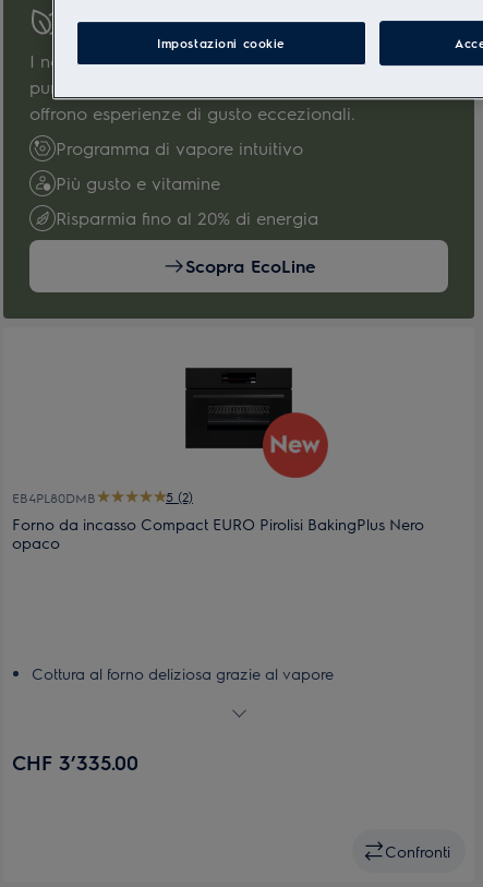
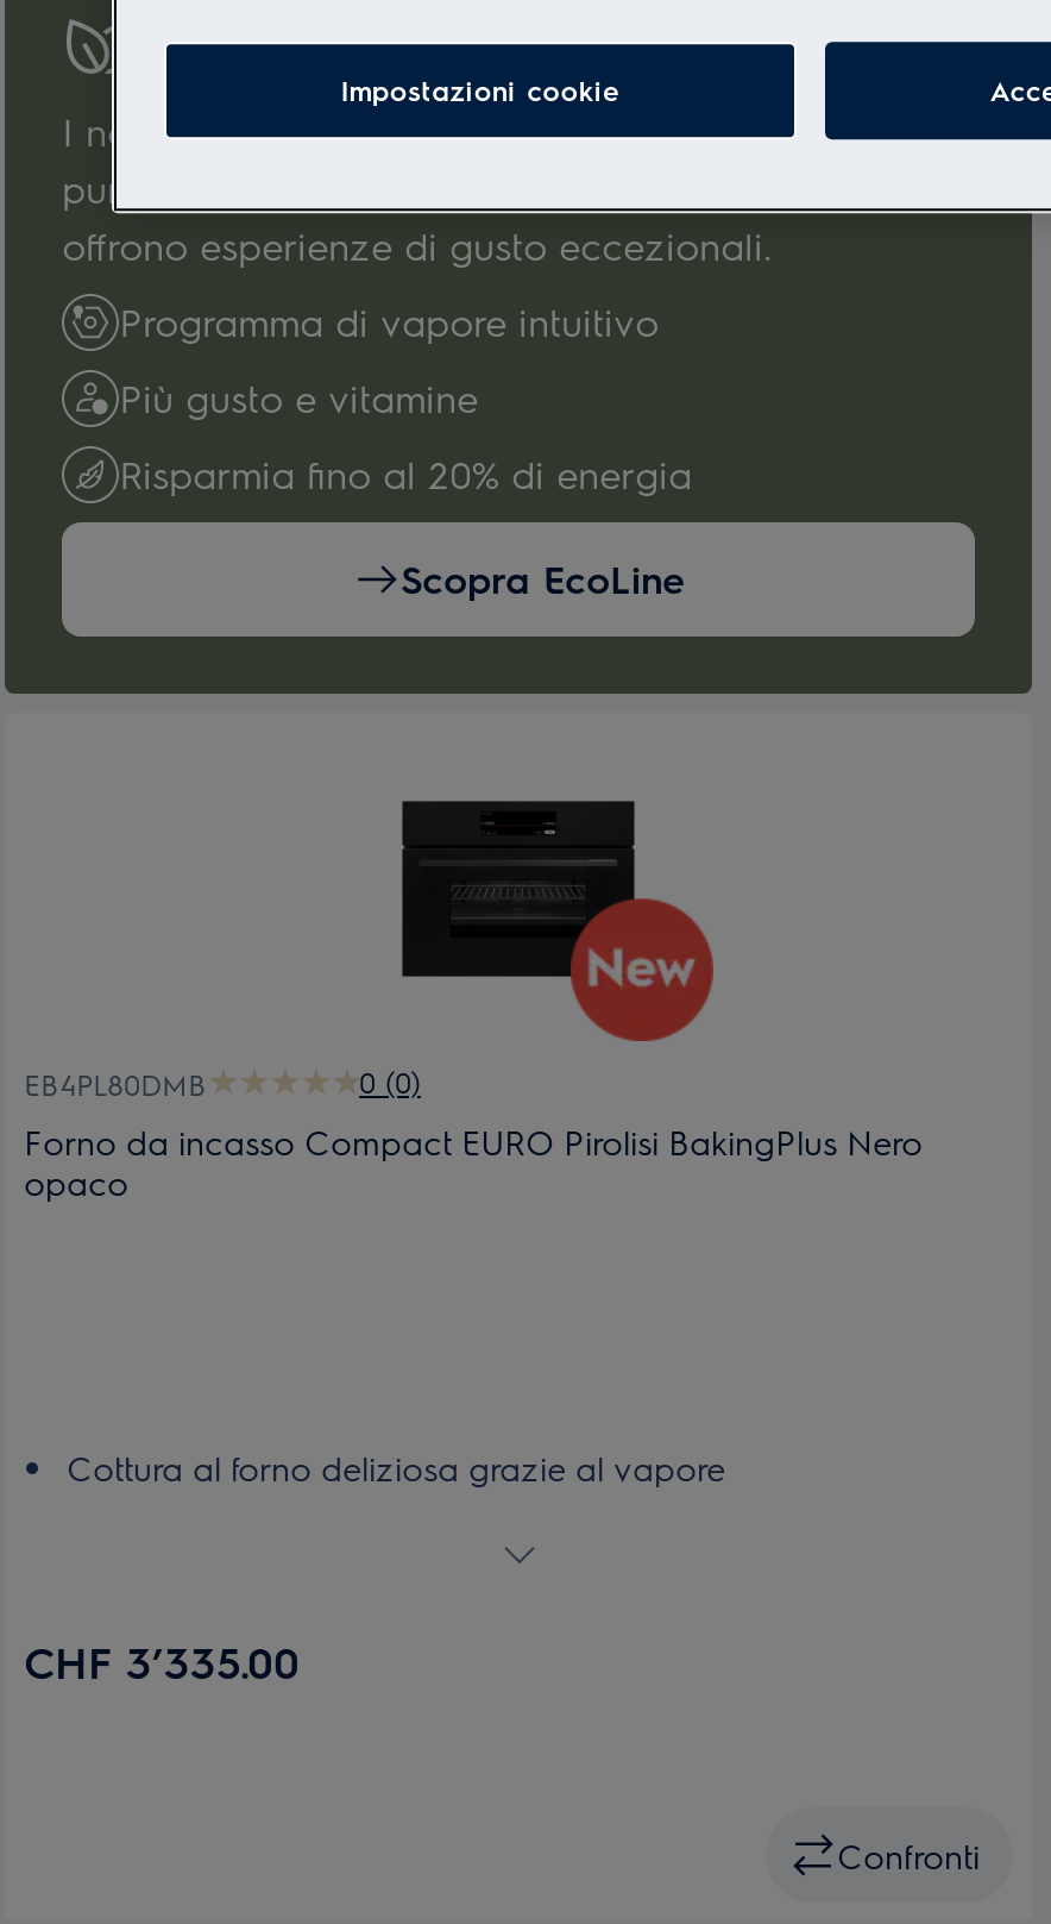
- 5 (2)
+ 0 (0)
